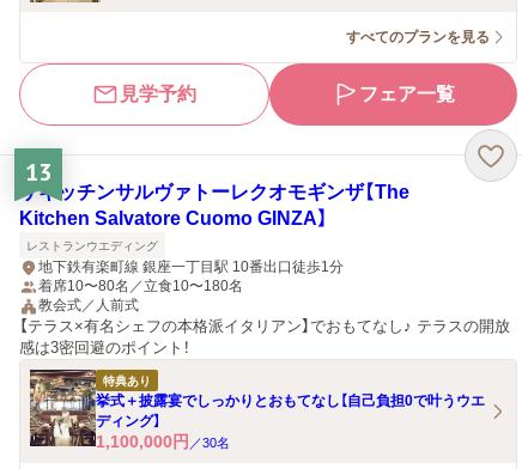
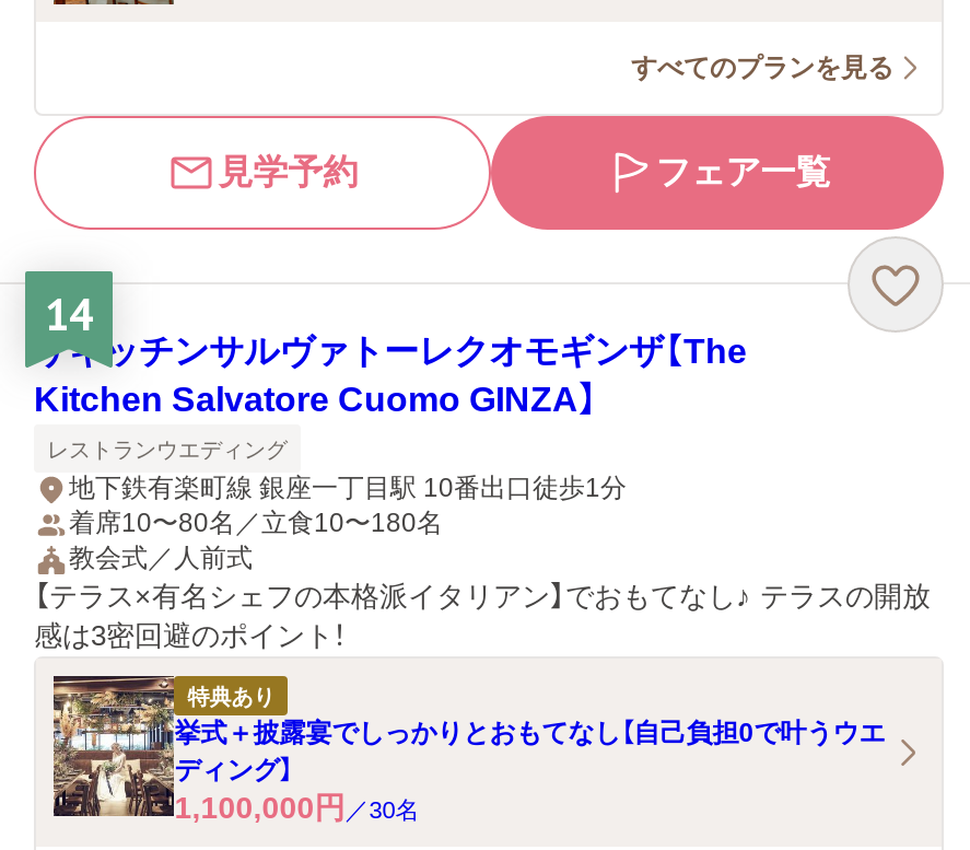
- 13
+ 14
